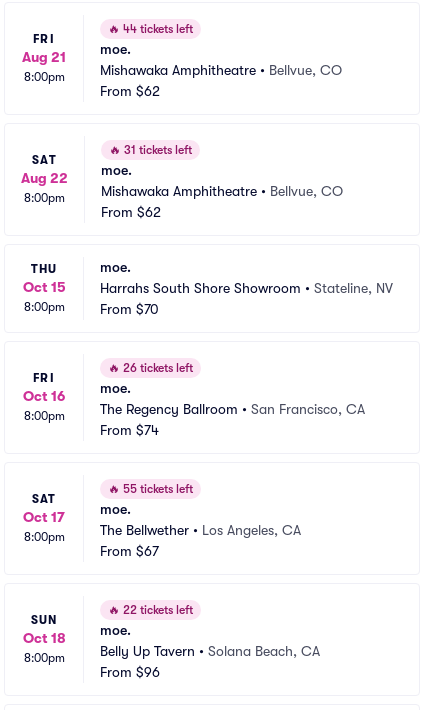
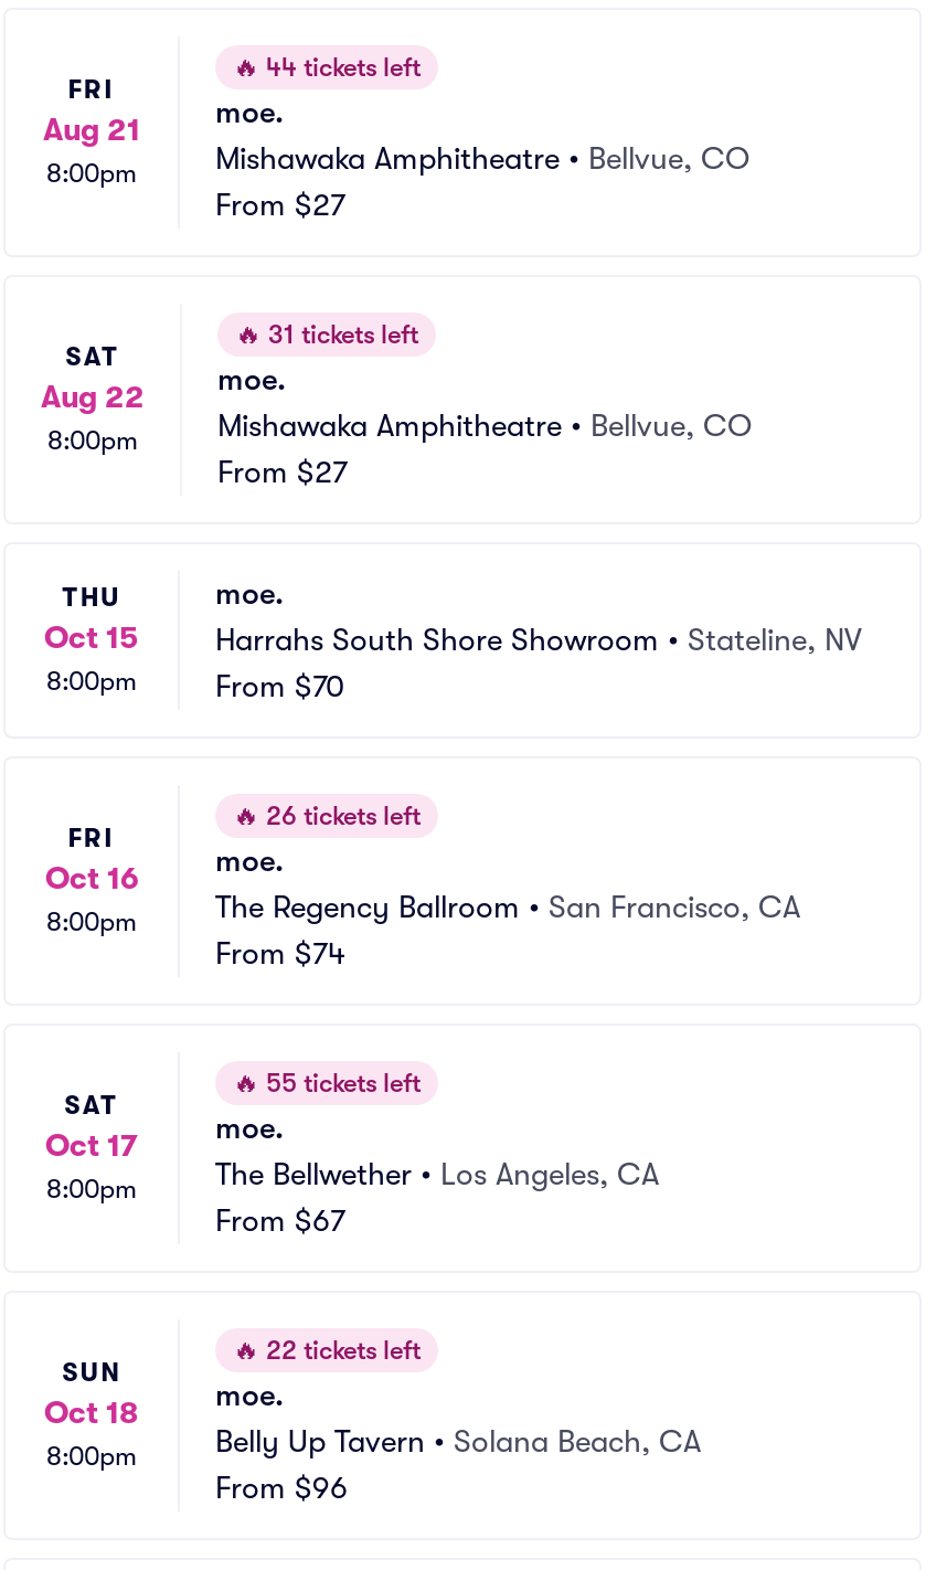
- From $62
+ From $27

- From $62
+ From $27
